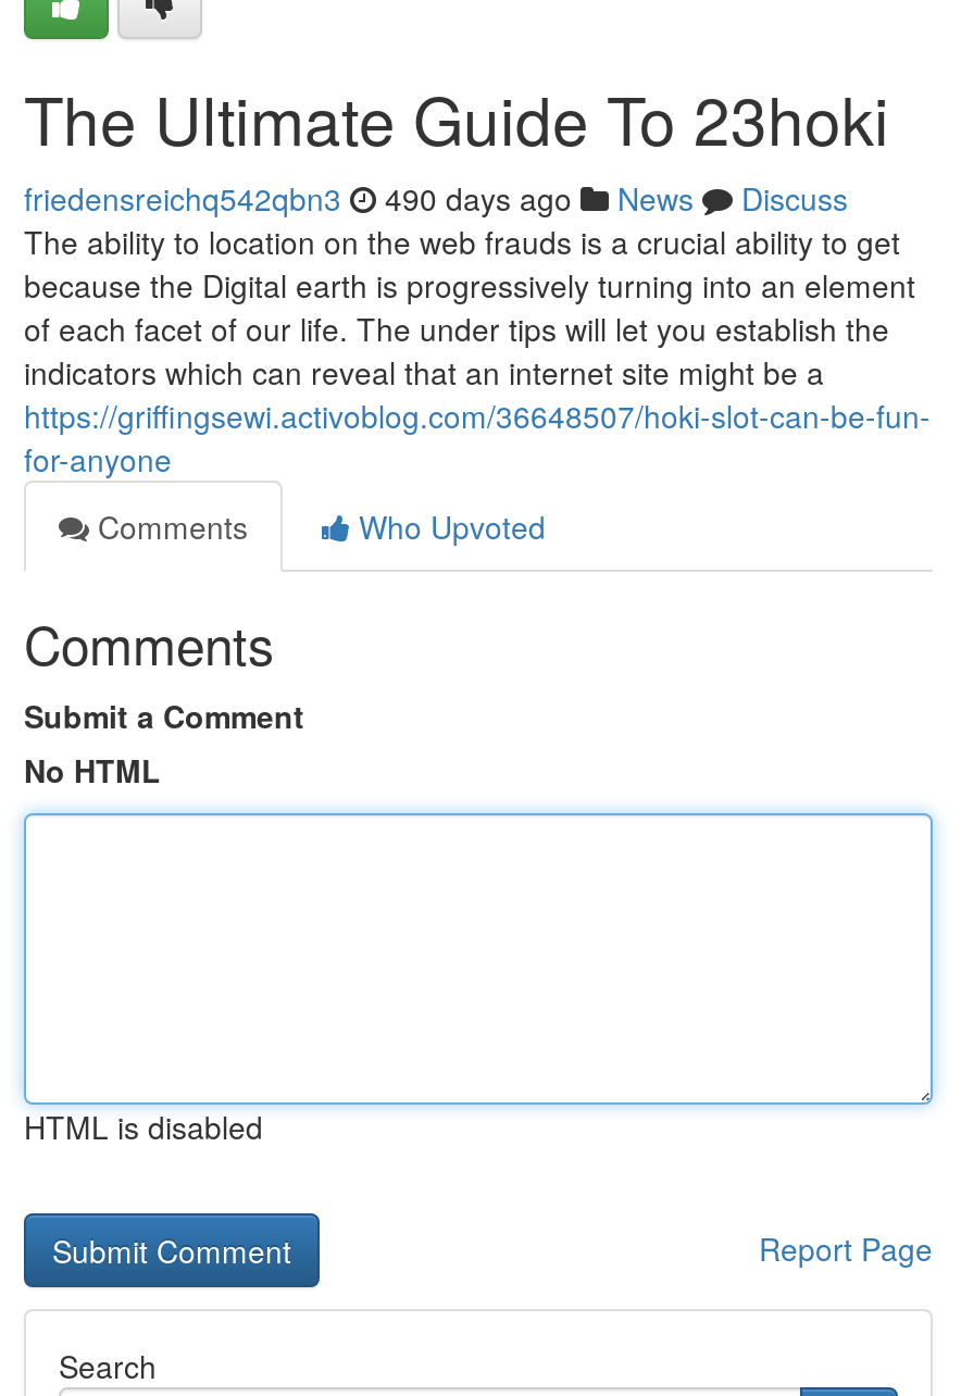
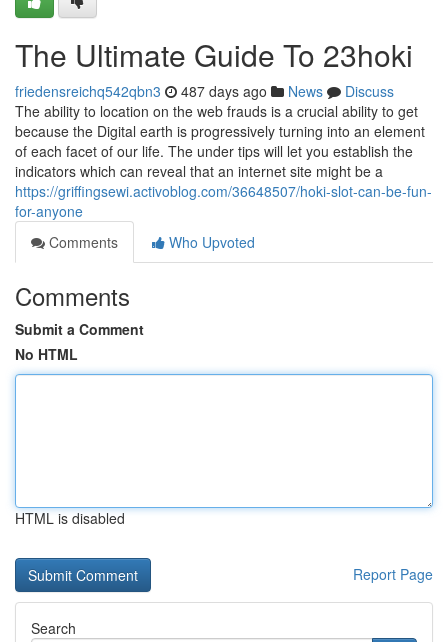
- friedensreichq542qbn3 490 days ago News Discuss
+ friedensreichq542qbn3 487 days ago News Discuss
